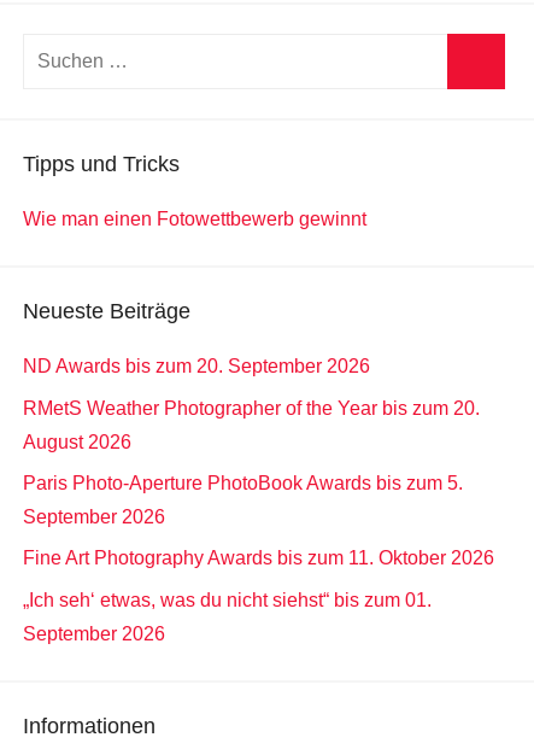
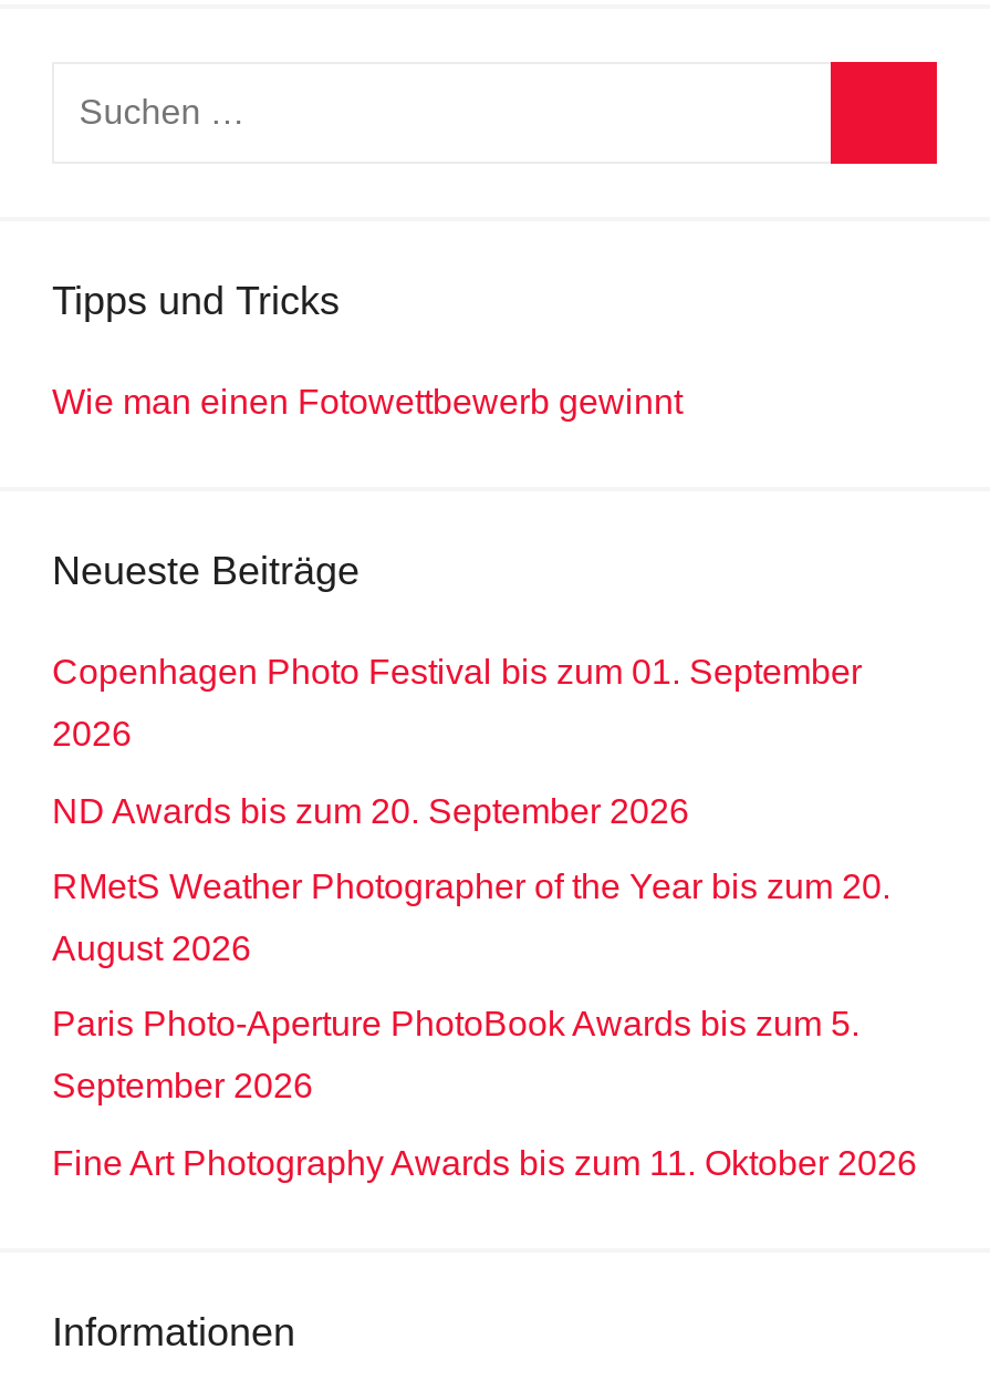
+ Copenhagen Photo Festival bis zum 01. September
+ 2026

moved down: ND Awards bis zum 20. September 2026 | RMetS Weather Photographer of the Year bis zum 20. | August 2026 | Paris Photo-Aperture PhotoBook Awards bis zum 5. | September 2026 | Fine Art Photography Awards bis zum 11. Oktober 2026

- „Ich seh‘ etwas, was du nicht siehst“ bis zum 01.
- September 2026
